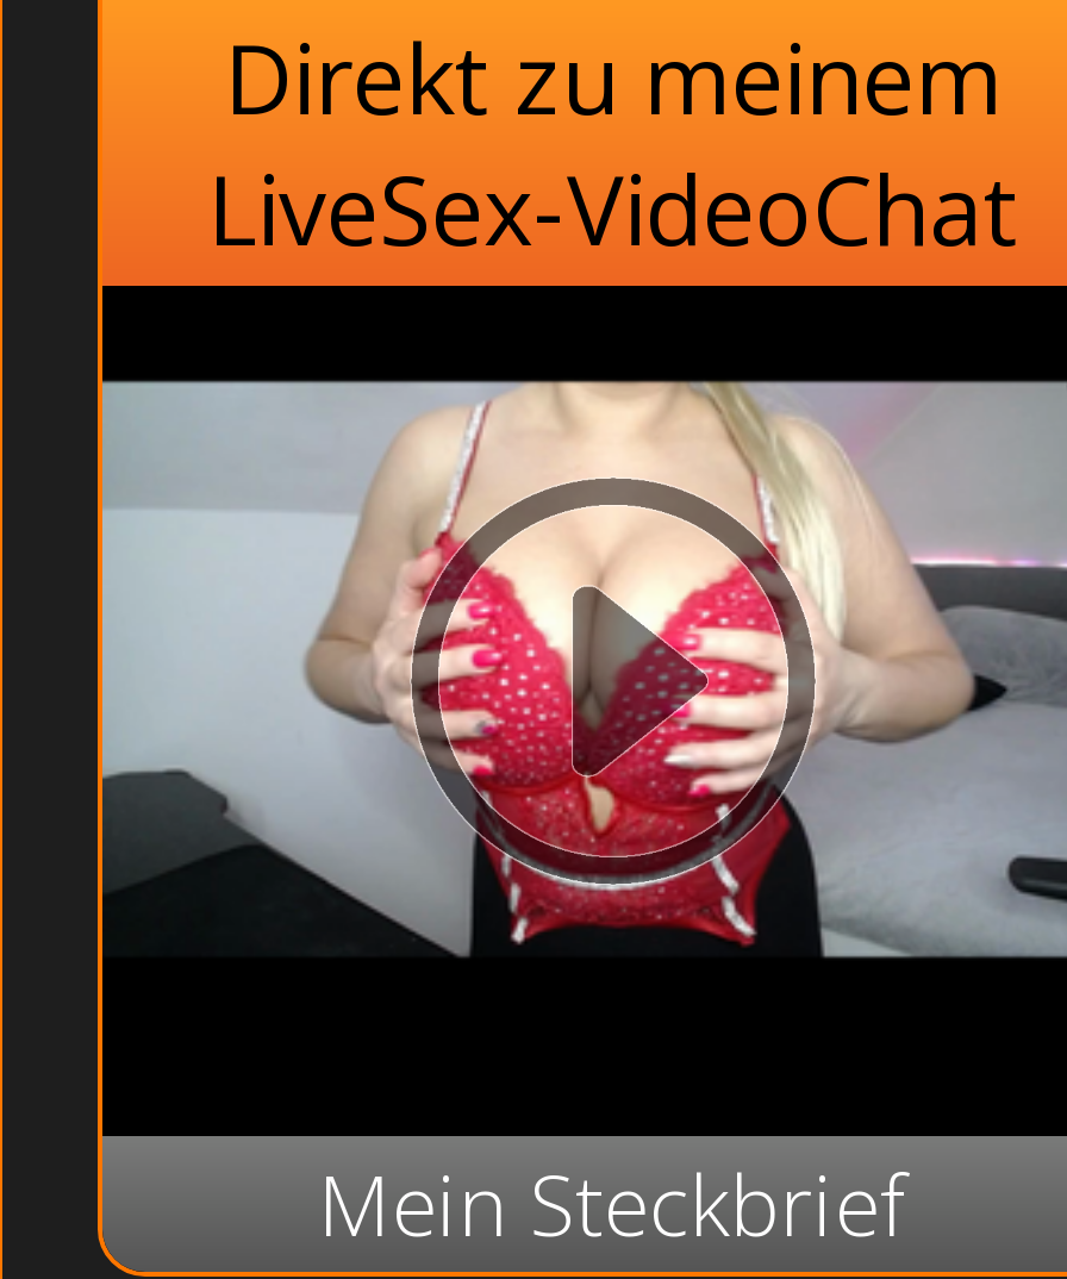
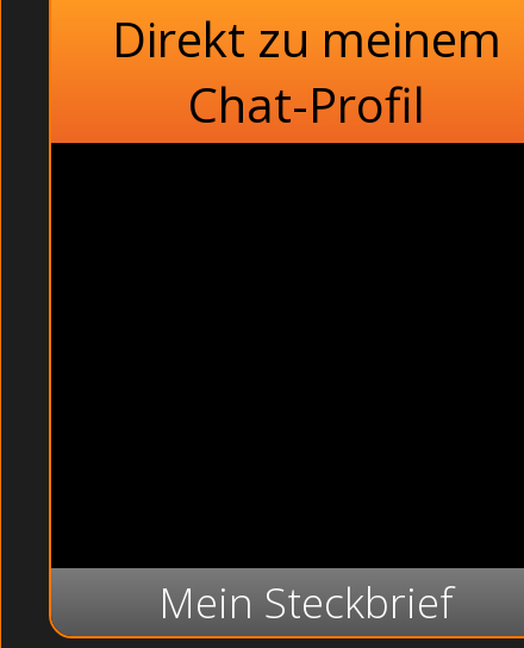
- LiveSex-VideoChat
+ Chat-Profil

- [image]
